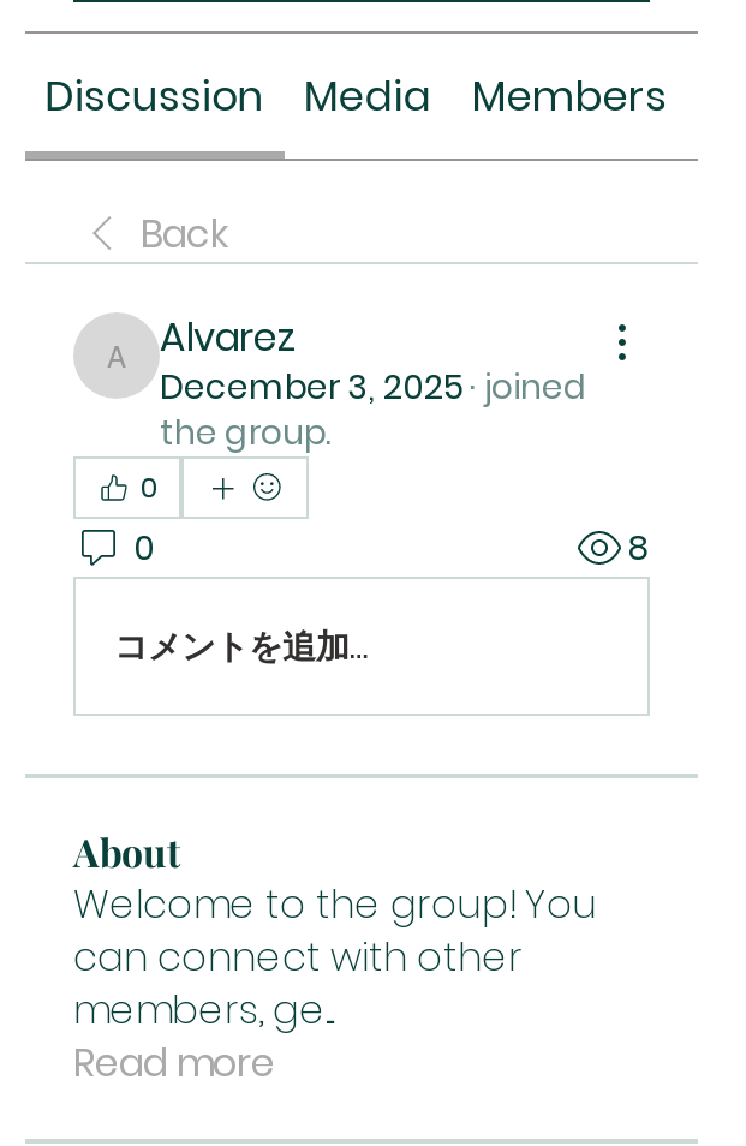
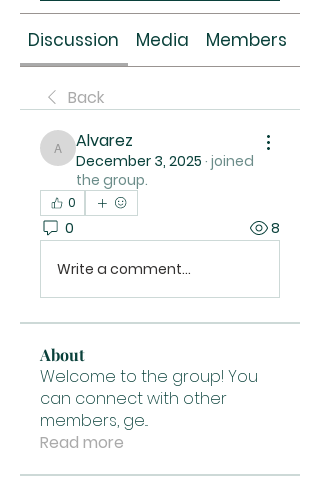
- コメントを追加…
+ Write a comment...
